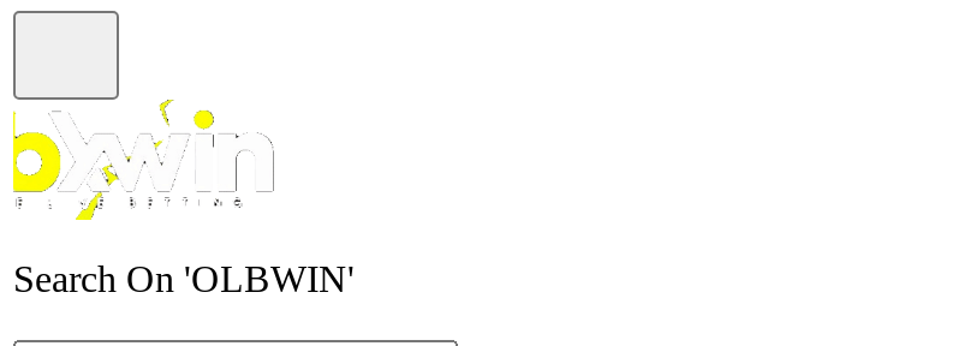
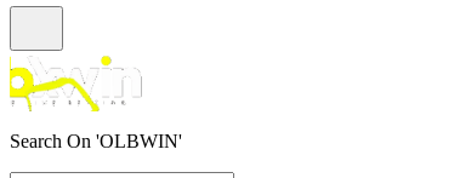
- [image]
+ [image]
